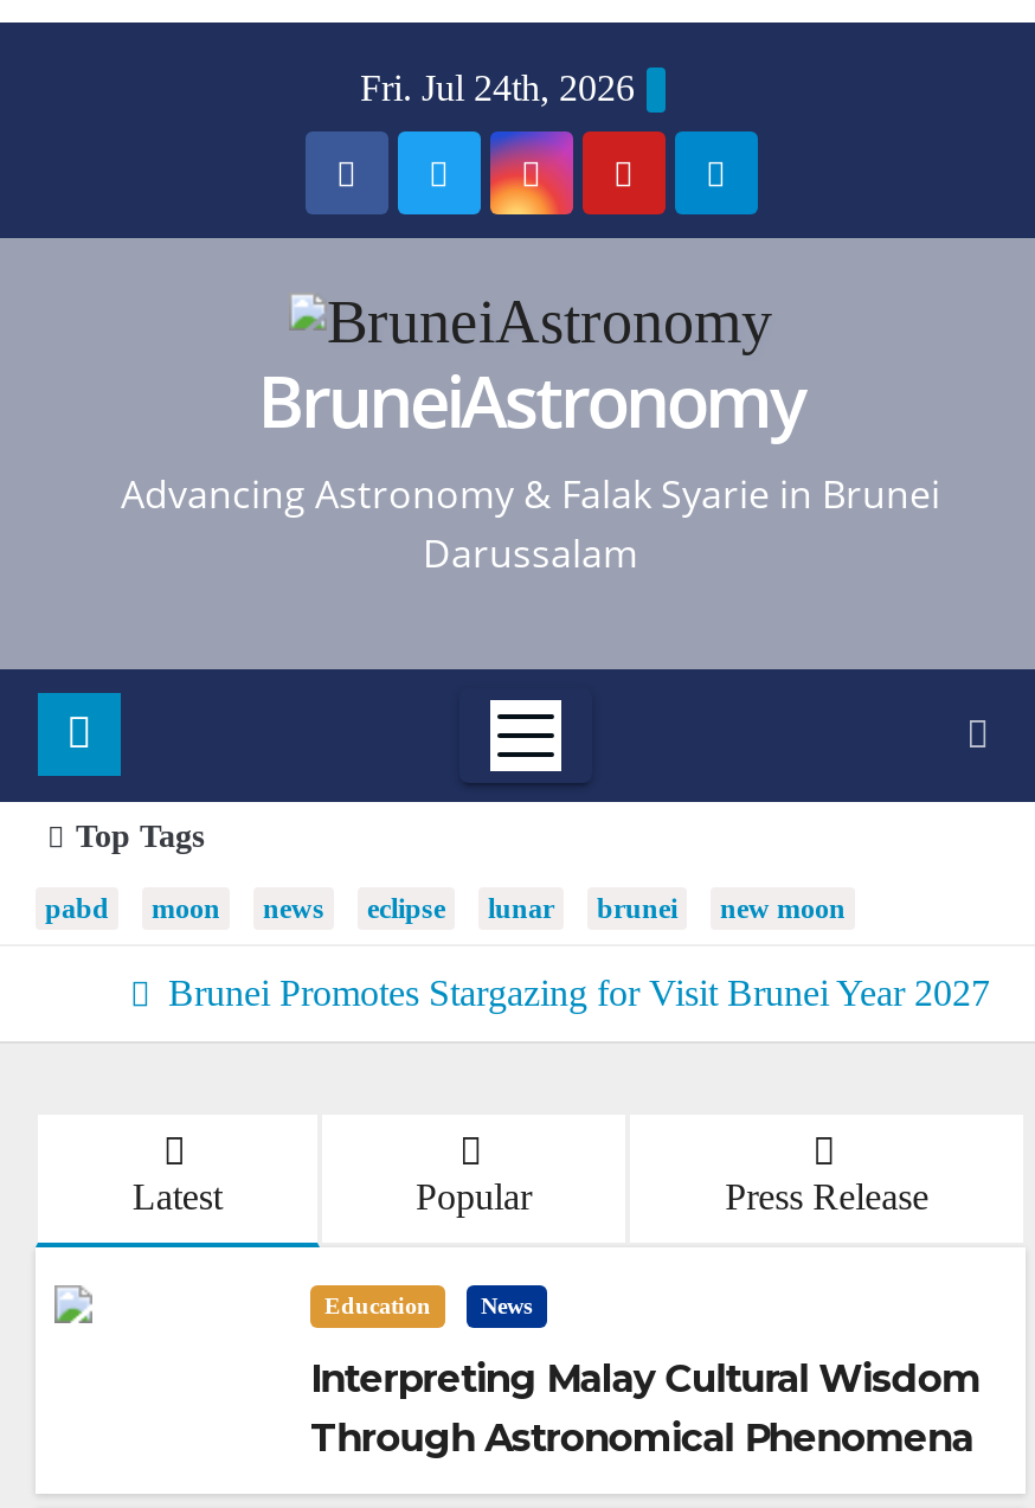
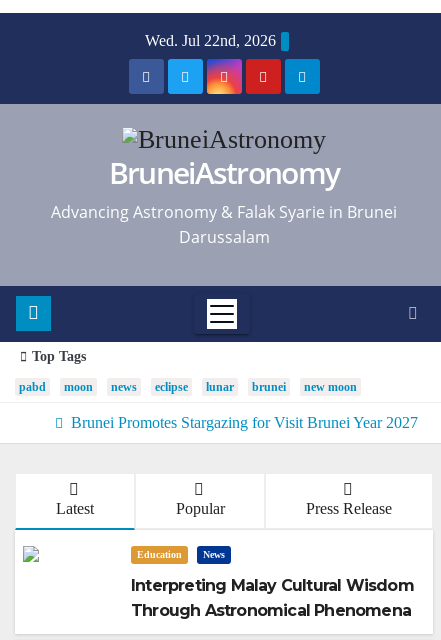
- Fri. Jul 24th, 2026
+ Wed. Jul 22nd, 2026
